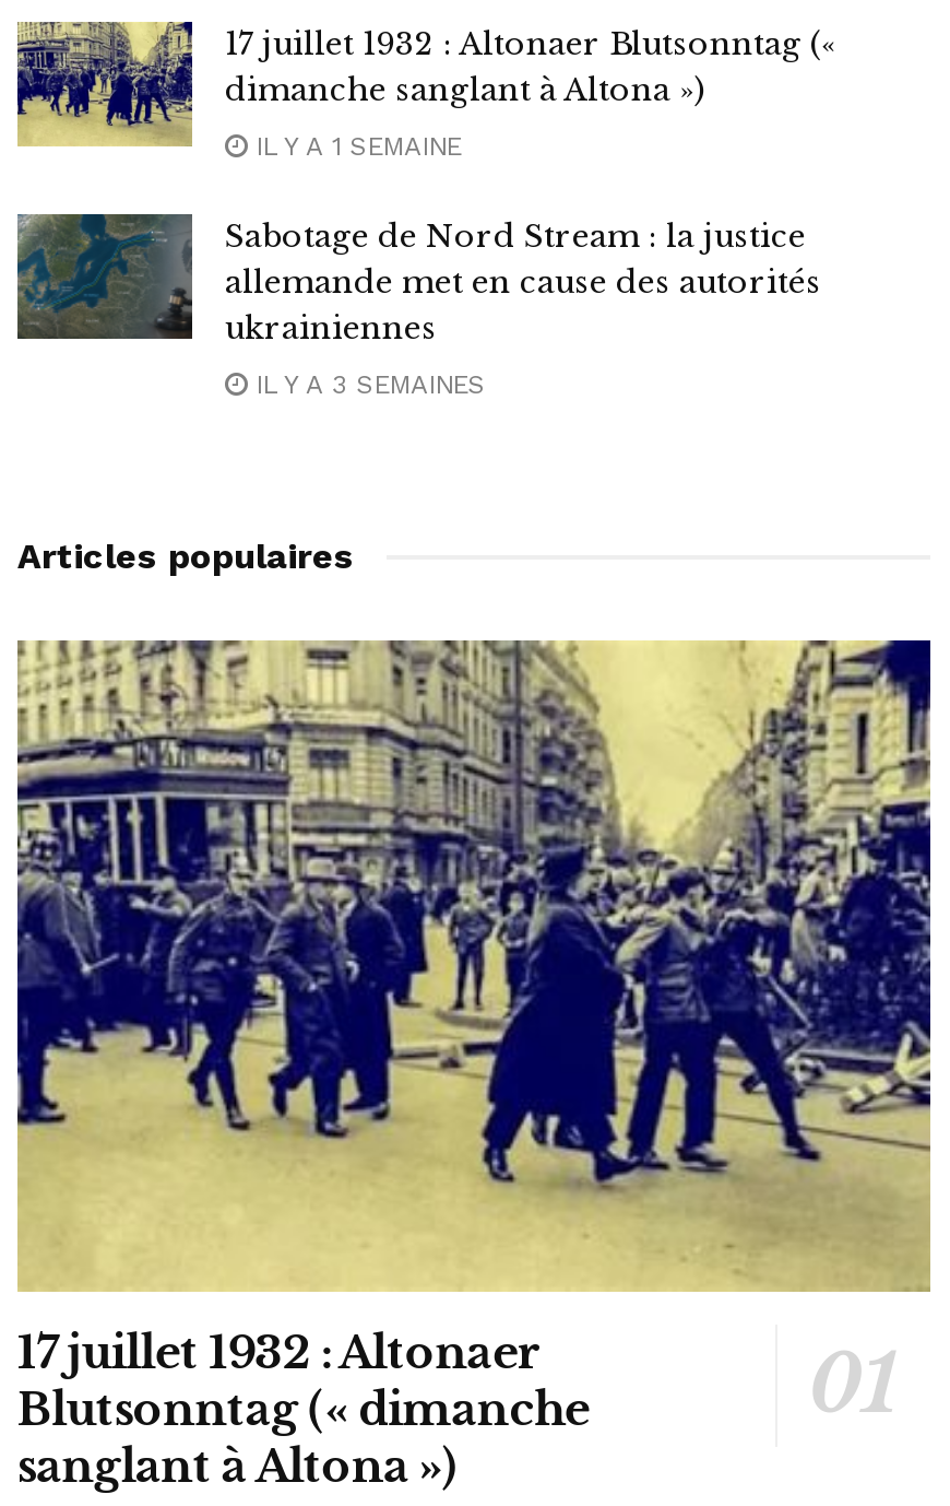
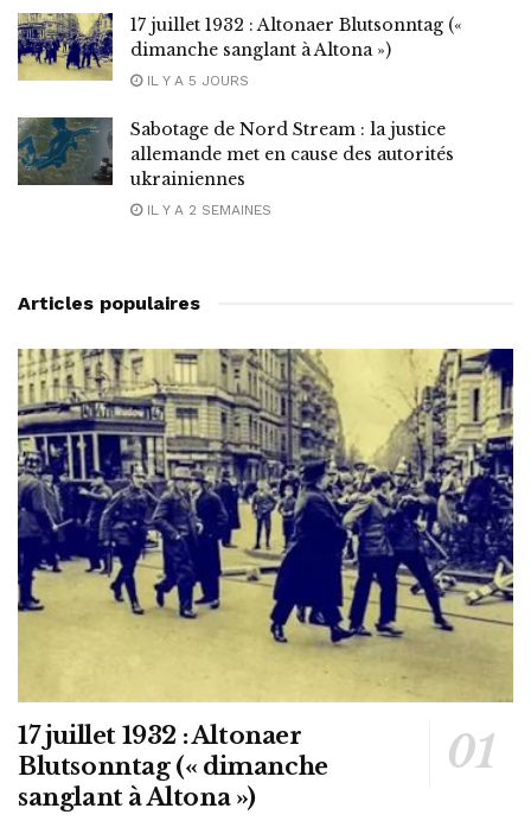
- IL Y A 1 SEMAINE
+ IL Y A 5 JOURS

- IL Y A 3 SEMAINES
+ IL Y A 2 SEMAINES
